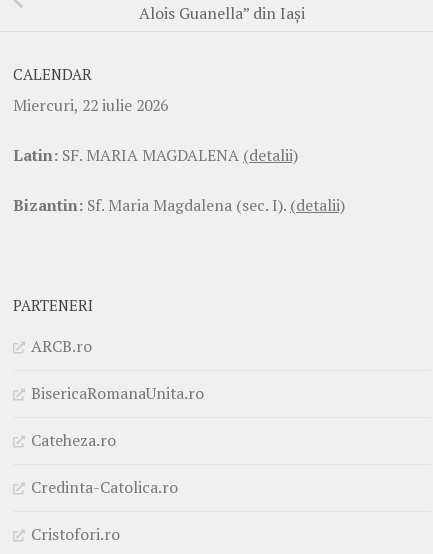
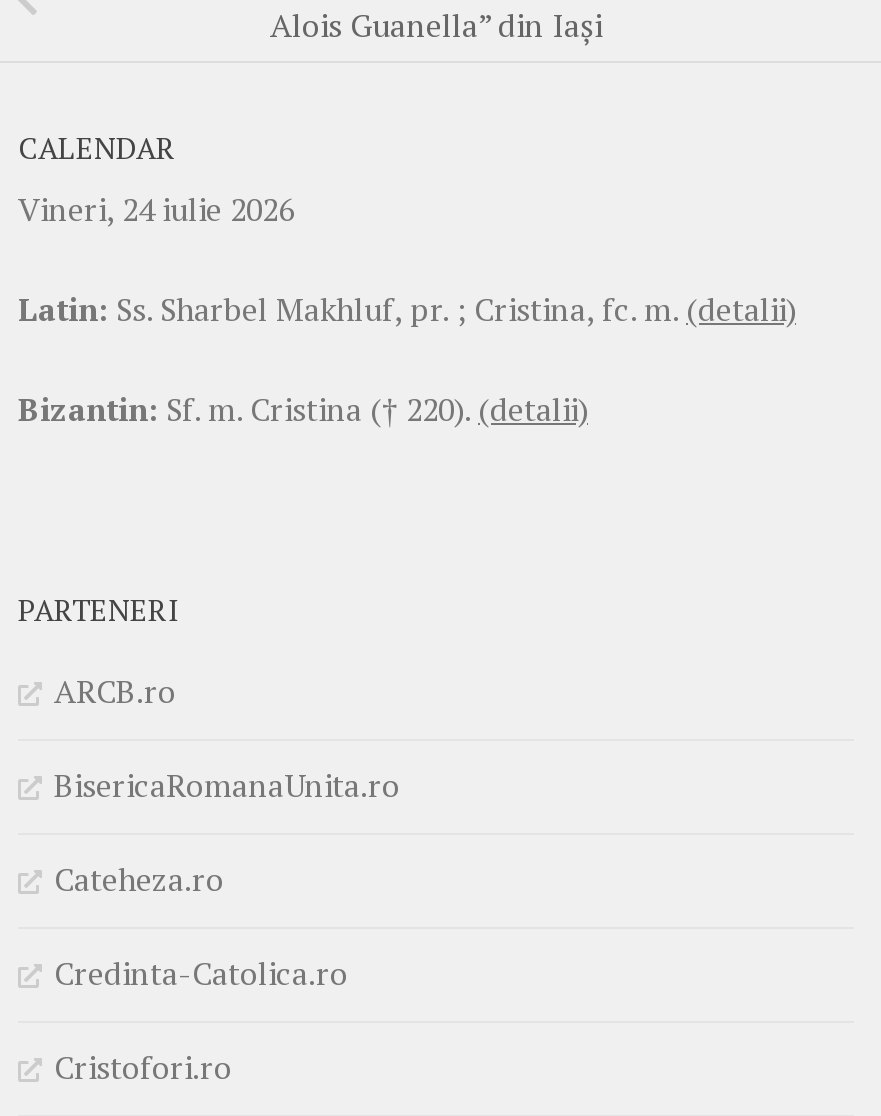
- Miercuri, 22 iulie 2026
+ Vineri, 24 iulie 2026

- Latin: SF. MARIA MAGDALENA (detalii)
+ Latin: Ss. Sharbel Makhluf, pr. ; Cristina, fc. m. (detalii)

- Bizantin: Sf. Maria Magdalena (sec. I). (detalii)
+ Bizantin: Sf. m. Cristina († 220). (detalii)
